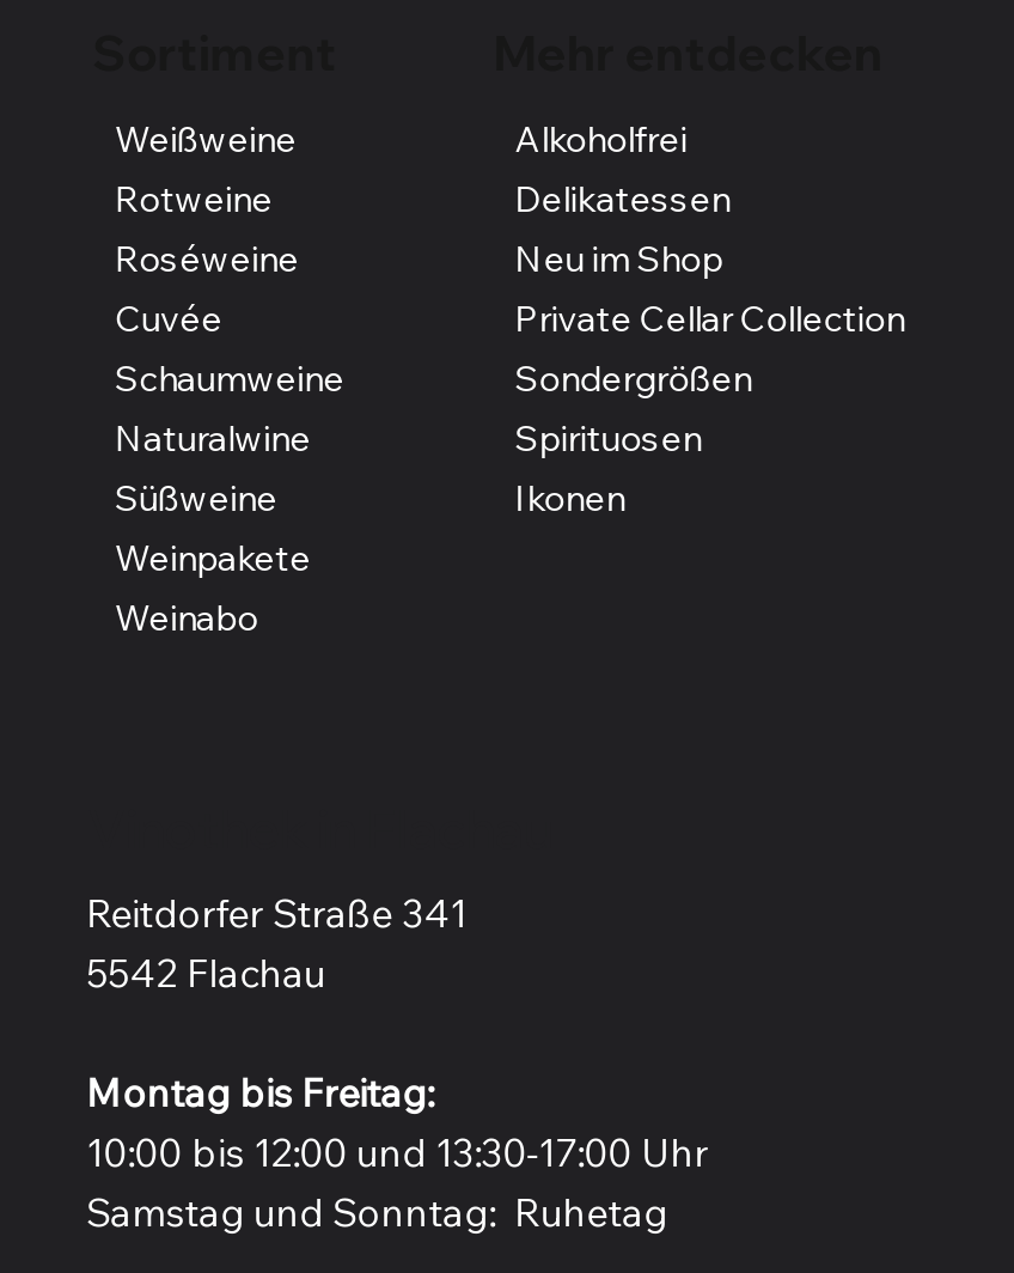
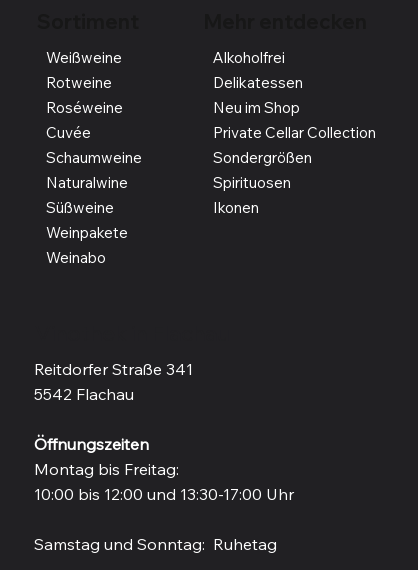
+ Öffnungszeiten
